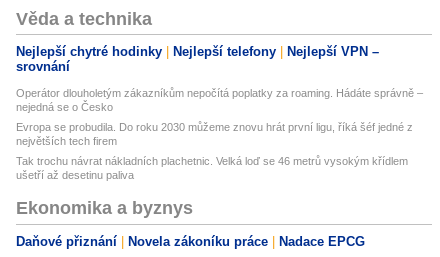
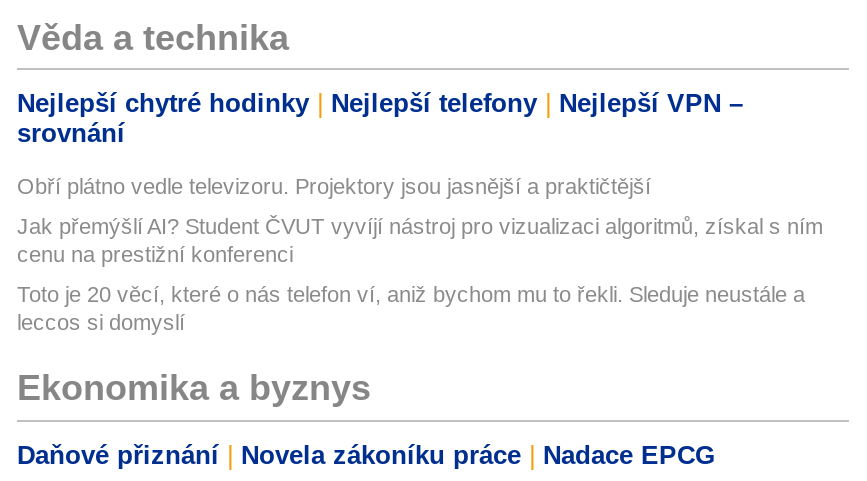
- Operátor dlouholetým zákazníkům nepočítá poplatky za roaming. Hádáte správně –
- nejedná se o Česko
+ Obří plátno vedle televizoru. Projektory jsou jasnější a praktičtější

- Evropa se probudila. Do roku 2030 můžeme znovu hrát první ligu, říká šéf jedné z
- největších tech firem
+ Jak přemýšlí AI? Student ČVUT vyvíjí nástroj pro vizualizaci algoritmů, získal s ním
+ cenu na prestižní konferenci

- Tak trochu návrat nákladních plachetnic. Velká loď se 46 metrů vysokým křídlem
- ušetří až desetinu paliva
+ Toto je 20 věcí, které o nás telefon ví, aniž bychom mu to řekli. Sleduje neustále a
+ leccos si domyslí
